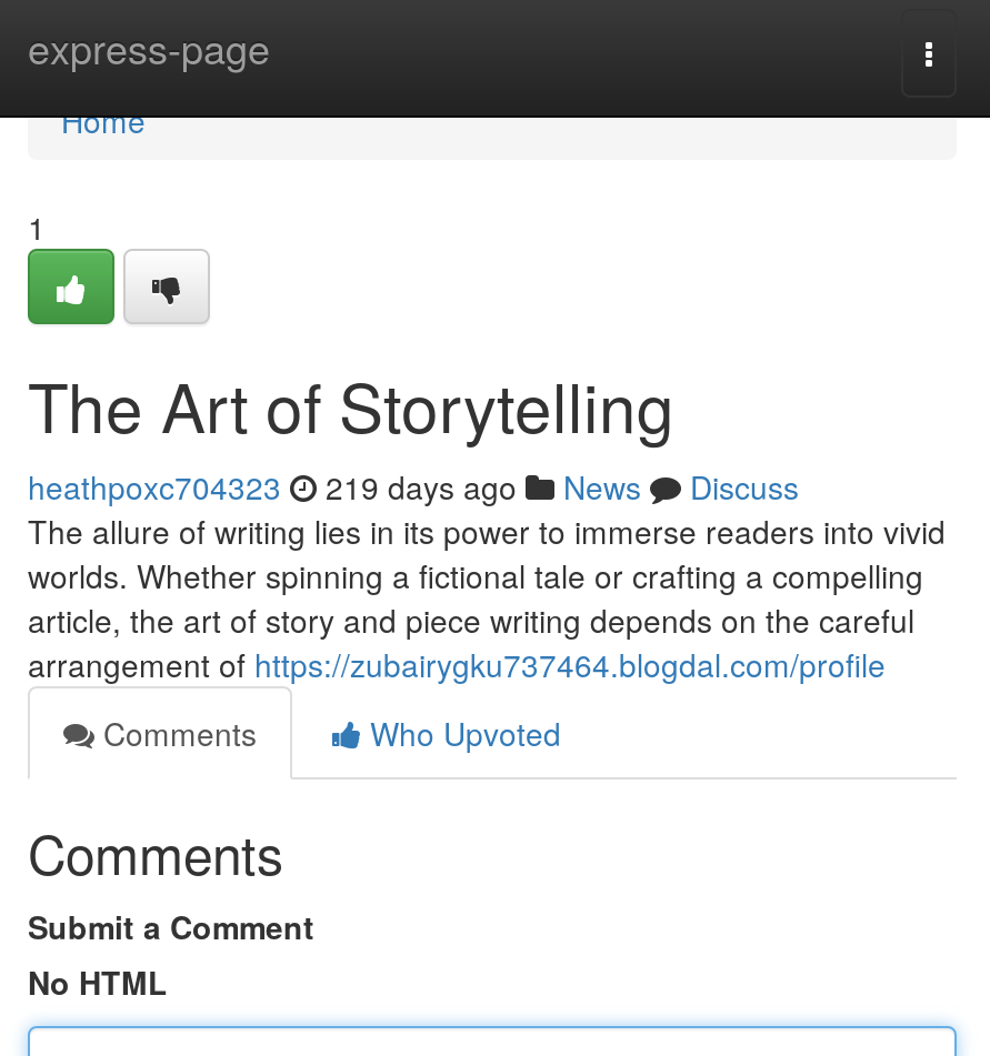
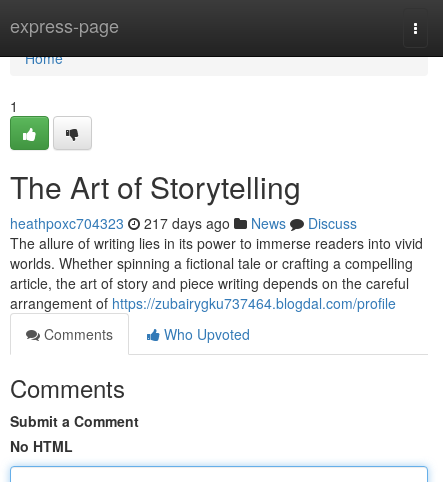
- heathpoxc704323 219 days ago News Discuss
+ heathpoxc704323 217 days ago News Discuss
